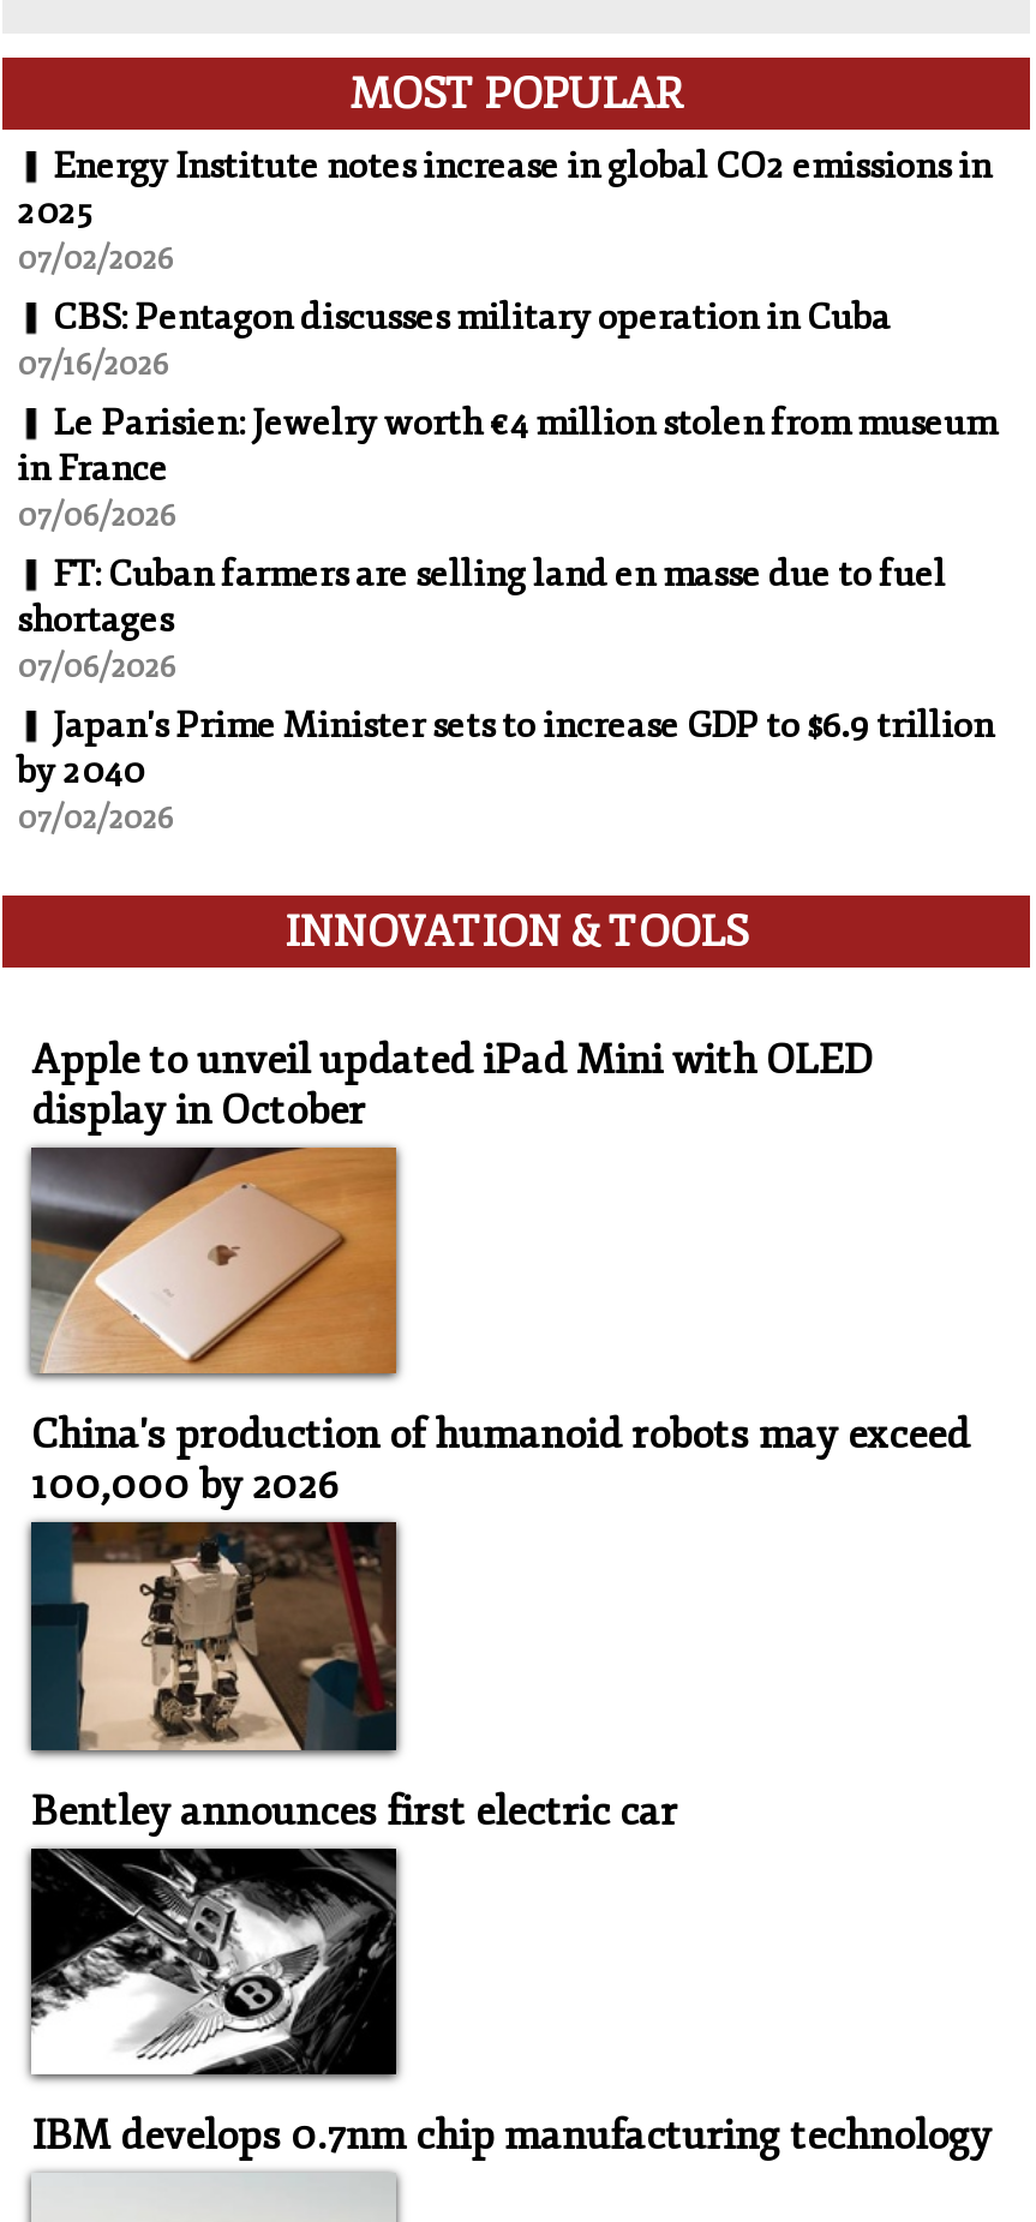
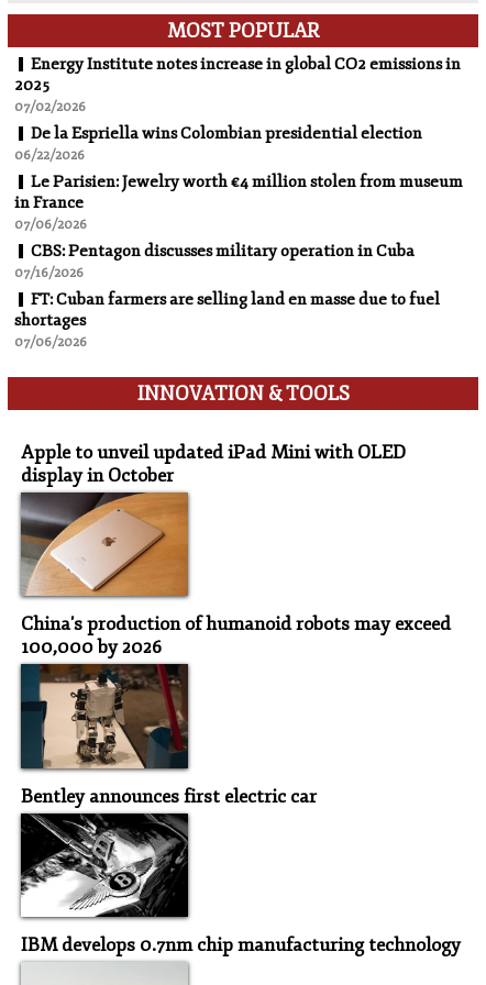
+ De la Espriella wins Colombian presidential election
+ 06/22/2026

moved down: CBS: Pentagon discusses military operation in Cuba | 07/16/2026

moved down: FT: Cuban farmers are selling land en masse due to fuel | shortages | 07/06/2026

- Japan's Prime Minister sets to increase GDP to $6.9 trillion
- by 2040
- 07/02/2026
